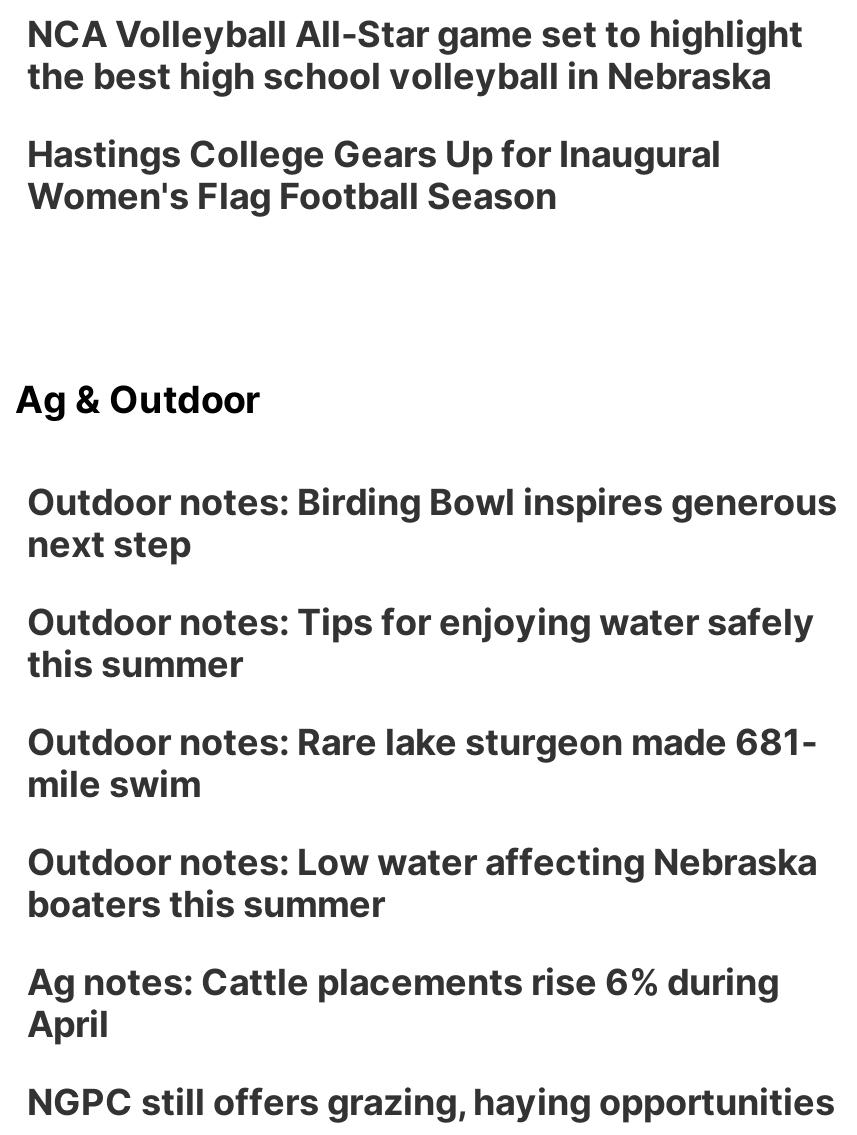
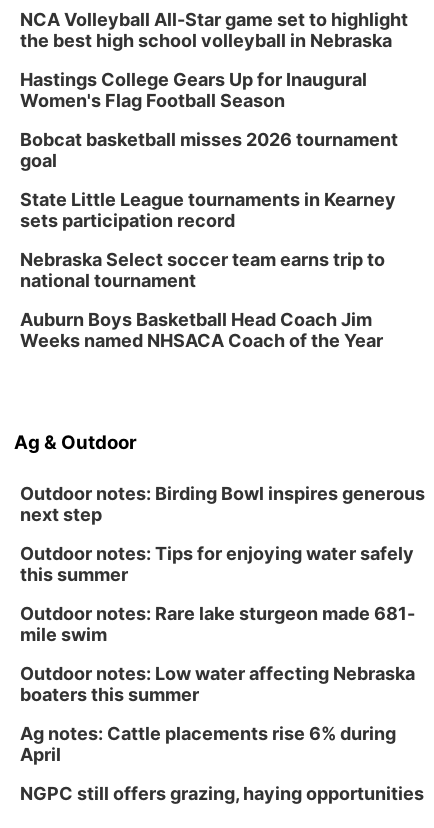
+ Bobcat basketball misses 2026 tournament
+ goal
+ State Little League tournaments in Kearney
+ sets participation record
+ Nebraska Select soccer team earns trip to
+ national tournament
+ Auburn Boys Basketball Head Coach Jim
+ Weeks named NHSACA Coach of the Year
